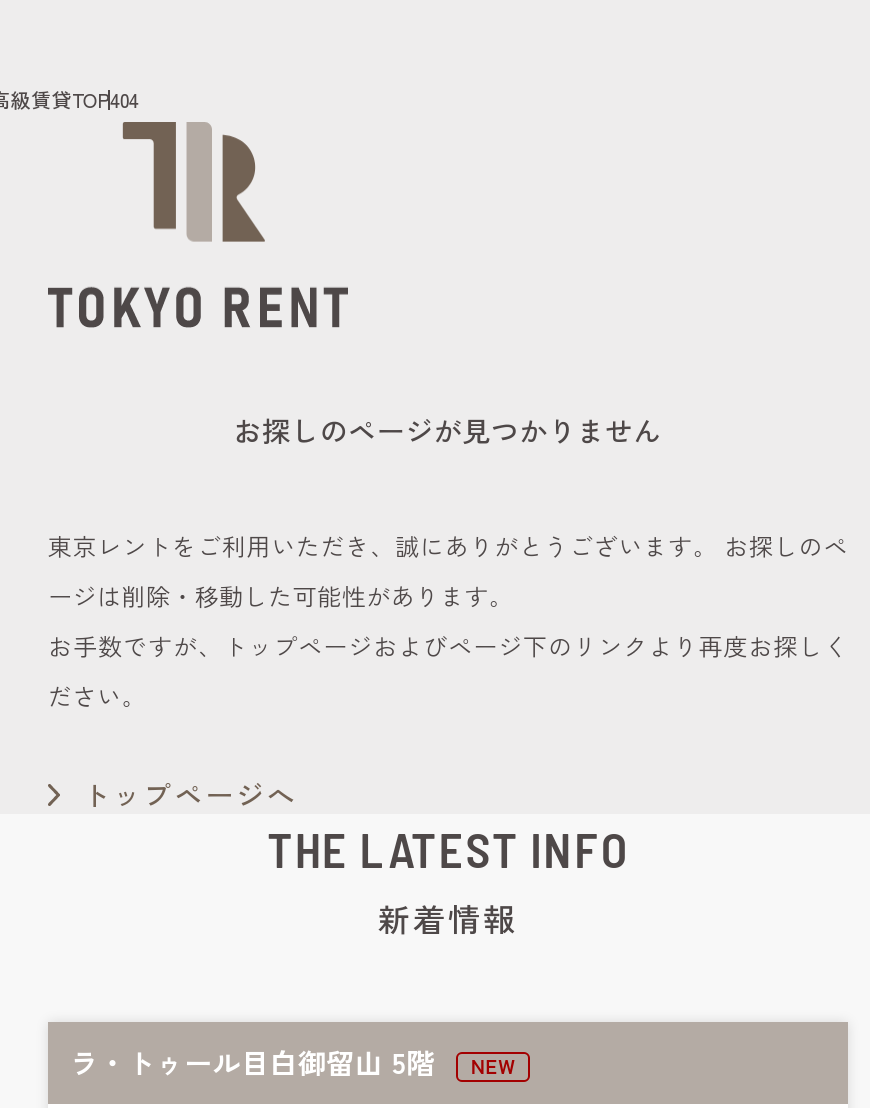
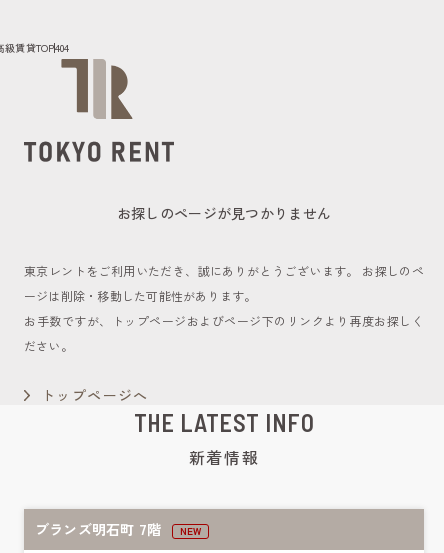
- ラ・トゥール目白御留山 5階
+ ブランズ明石町 7階
